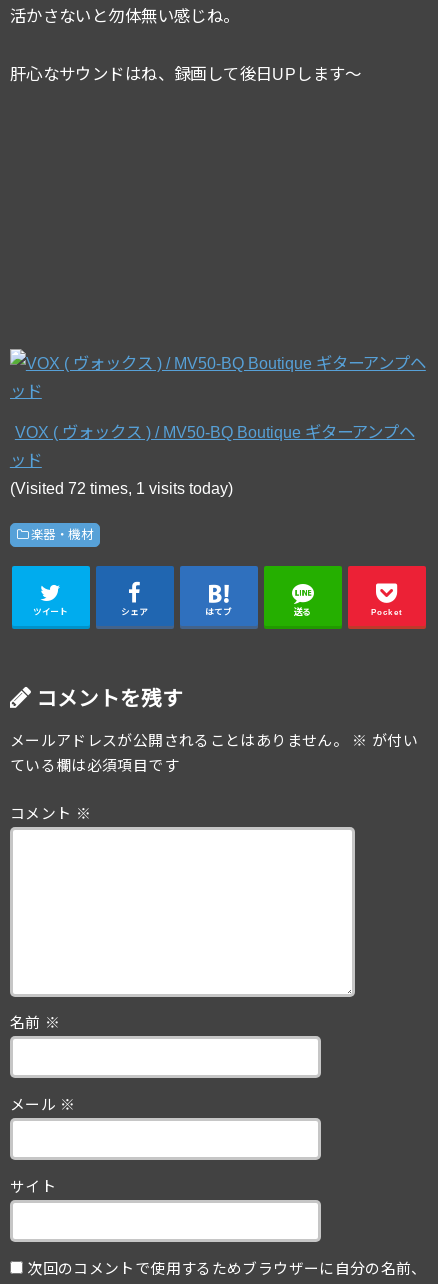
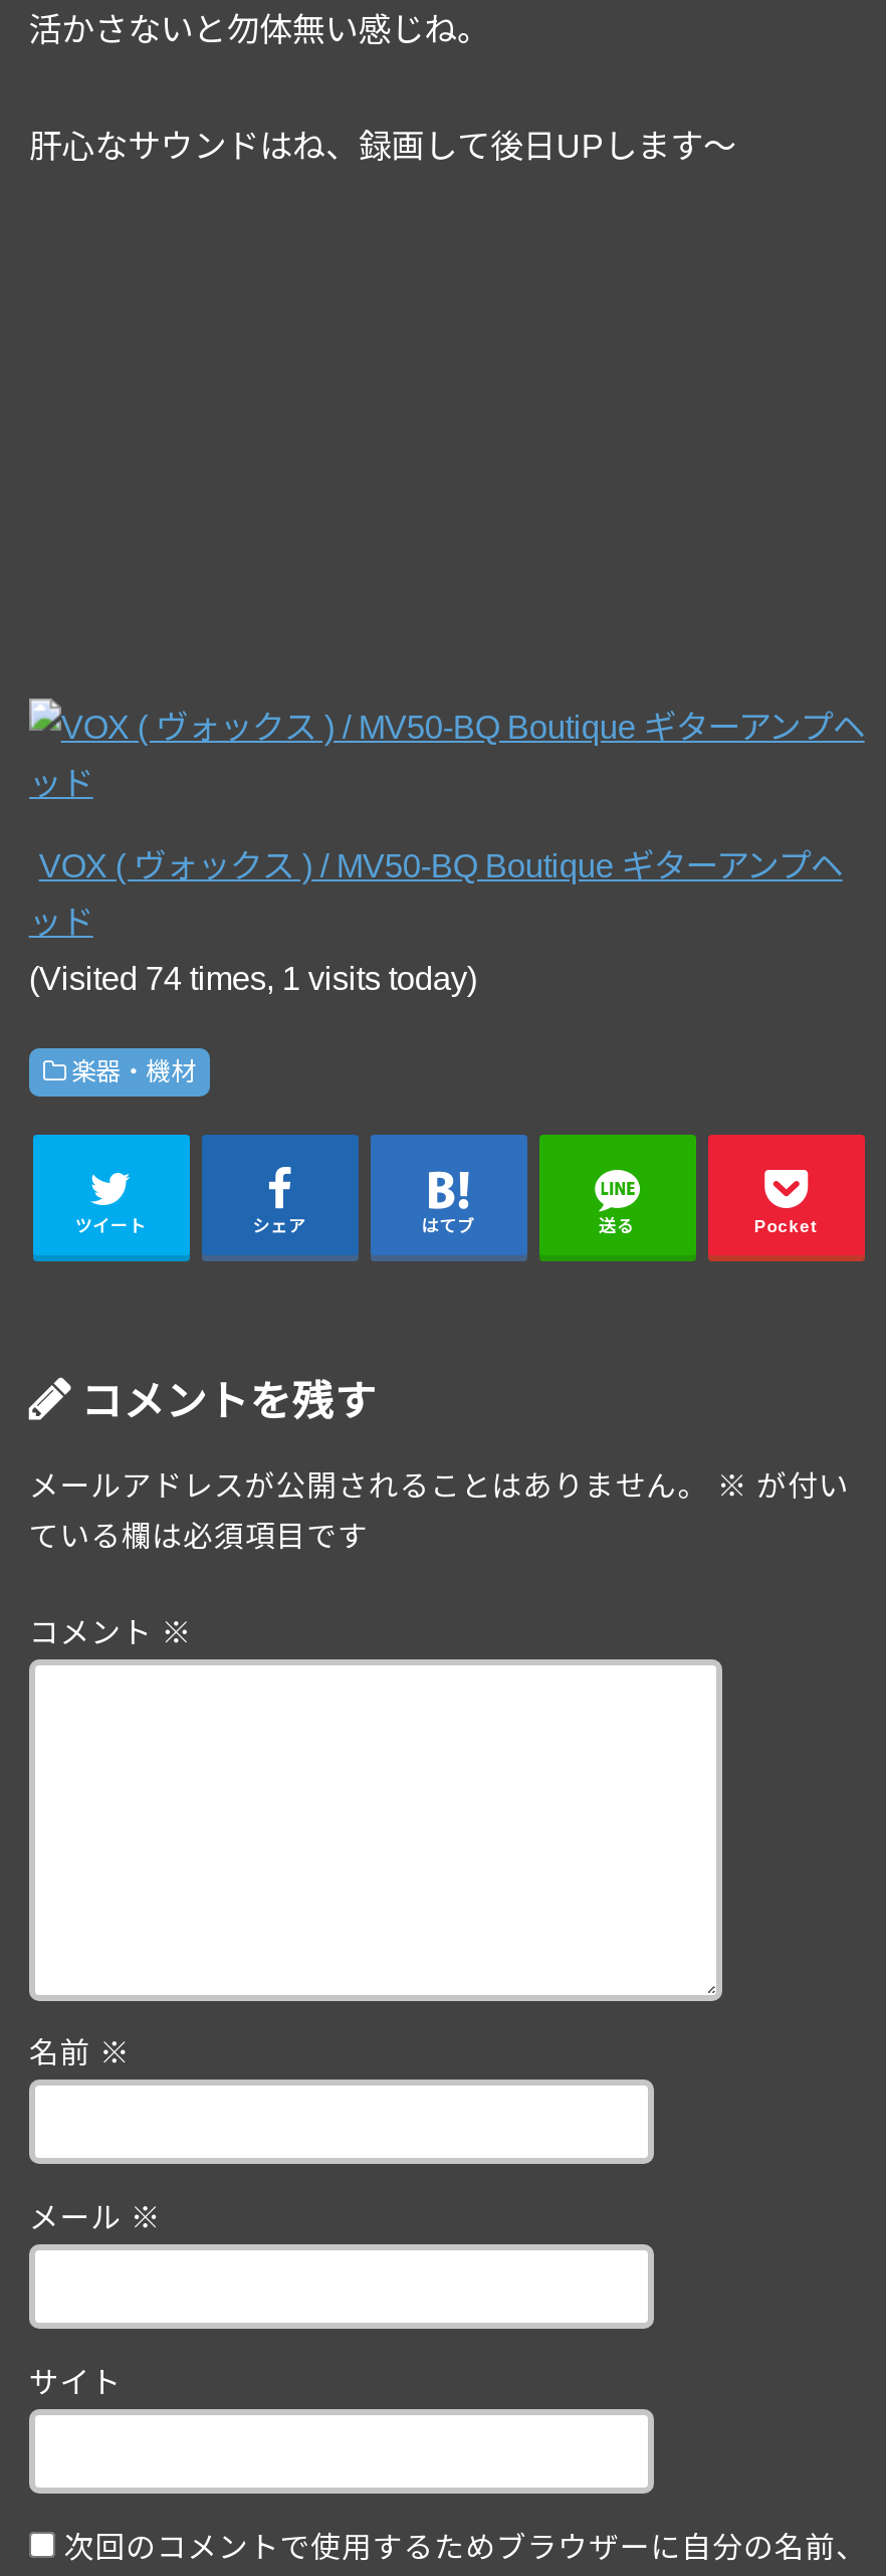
- (Visited 72 times, 1 visits today)
+ (Visited 74 times, 1 visits today)
